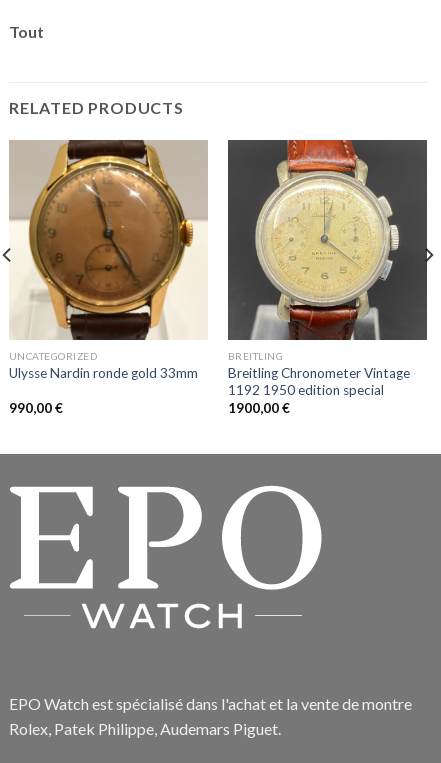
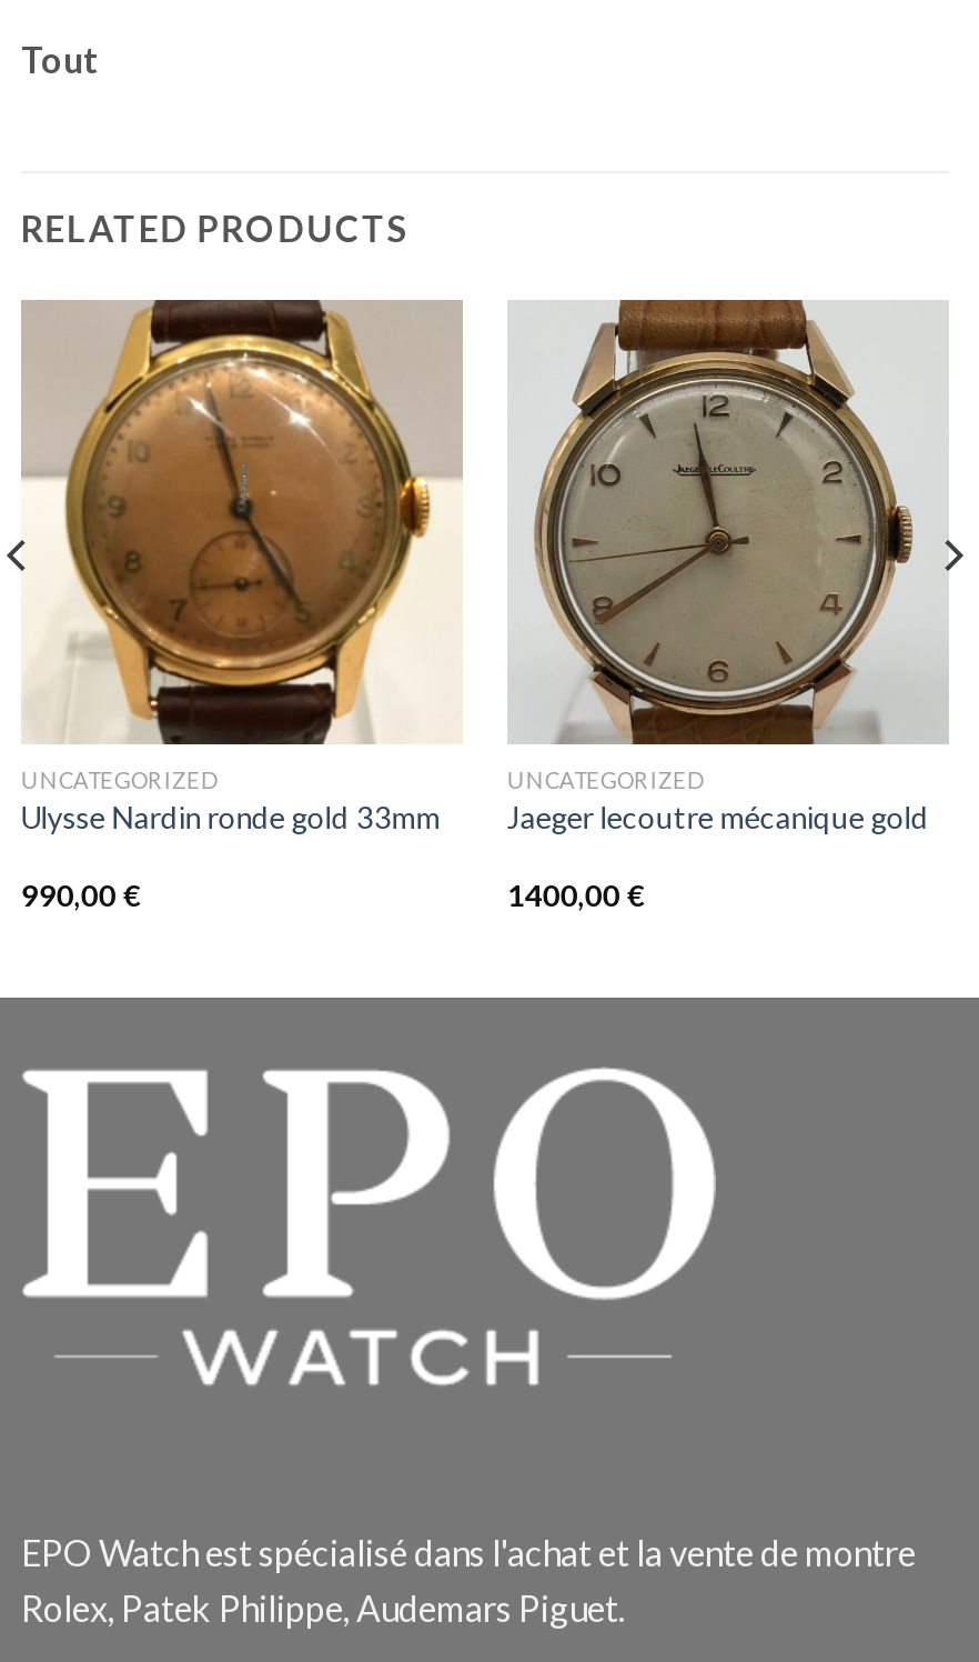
- [image]
- BREITLING
- Breitling Chronometer Vintage
- 1192 1950 edition special
- 1900,00 €
+ [image]
+ UNCATEGORIZED
+ Jaeger lecoutre mécanique gold
+ 1400,00 €
